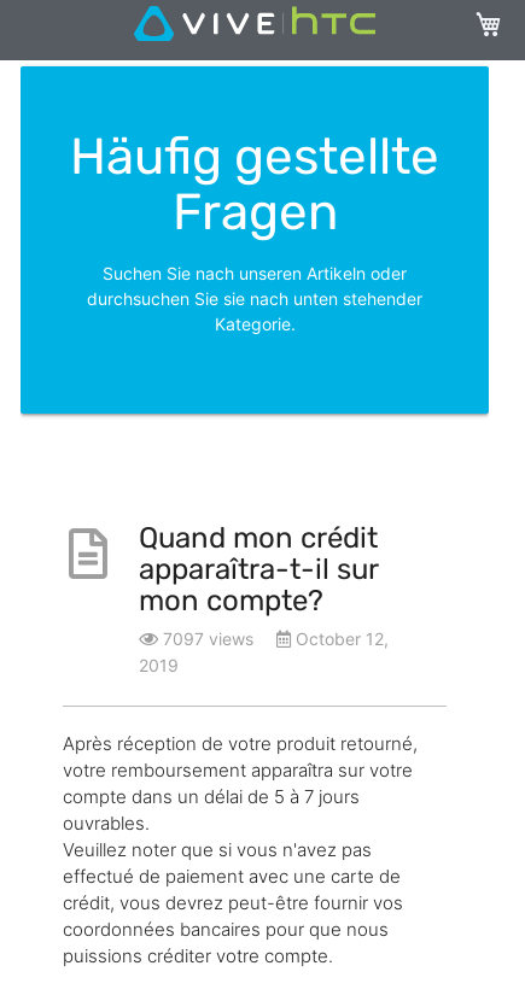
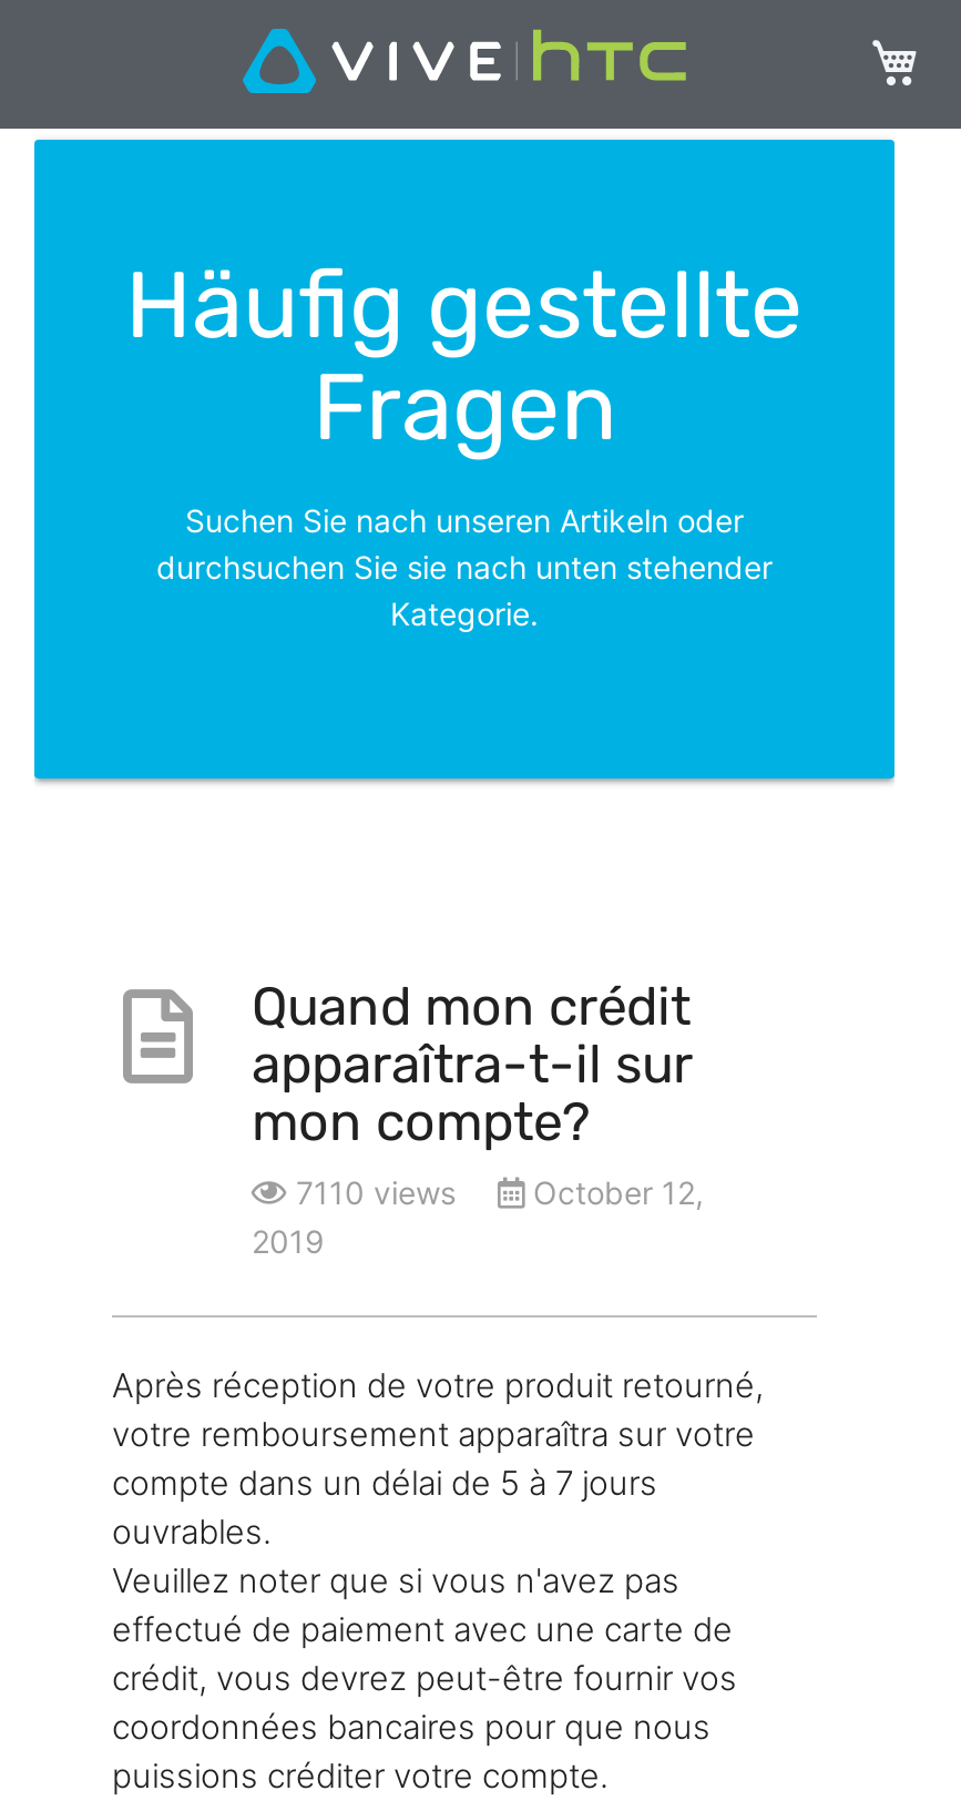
- 7097 views October 12,
+ 7110 views October 12,
